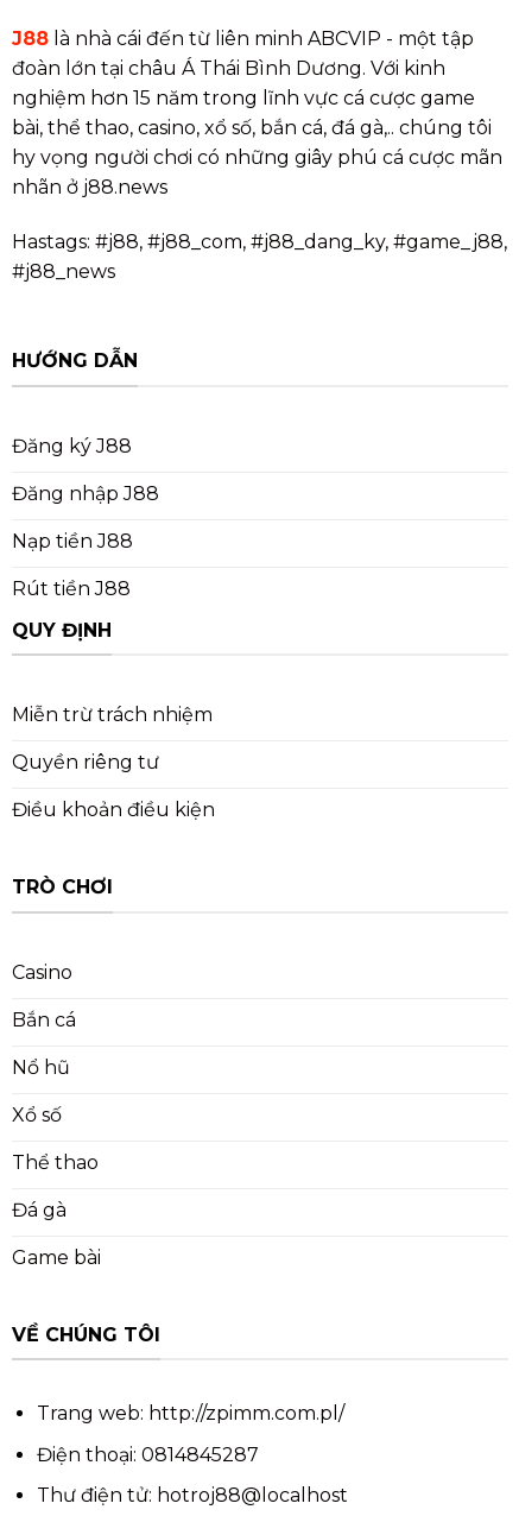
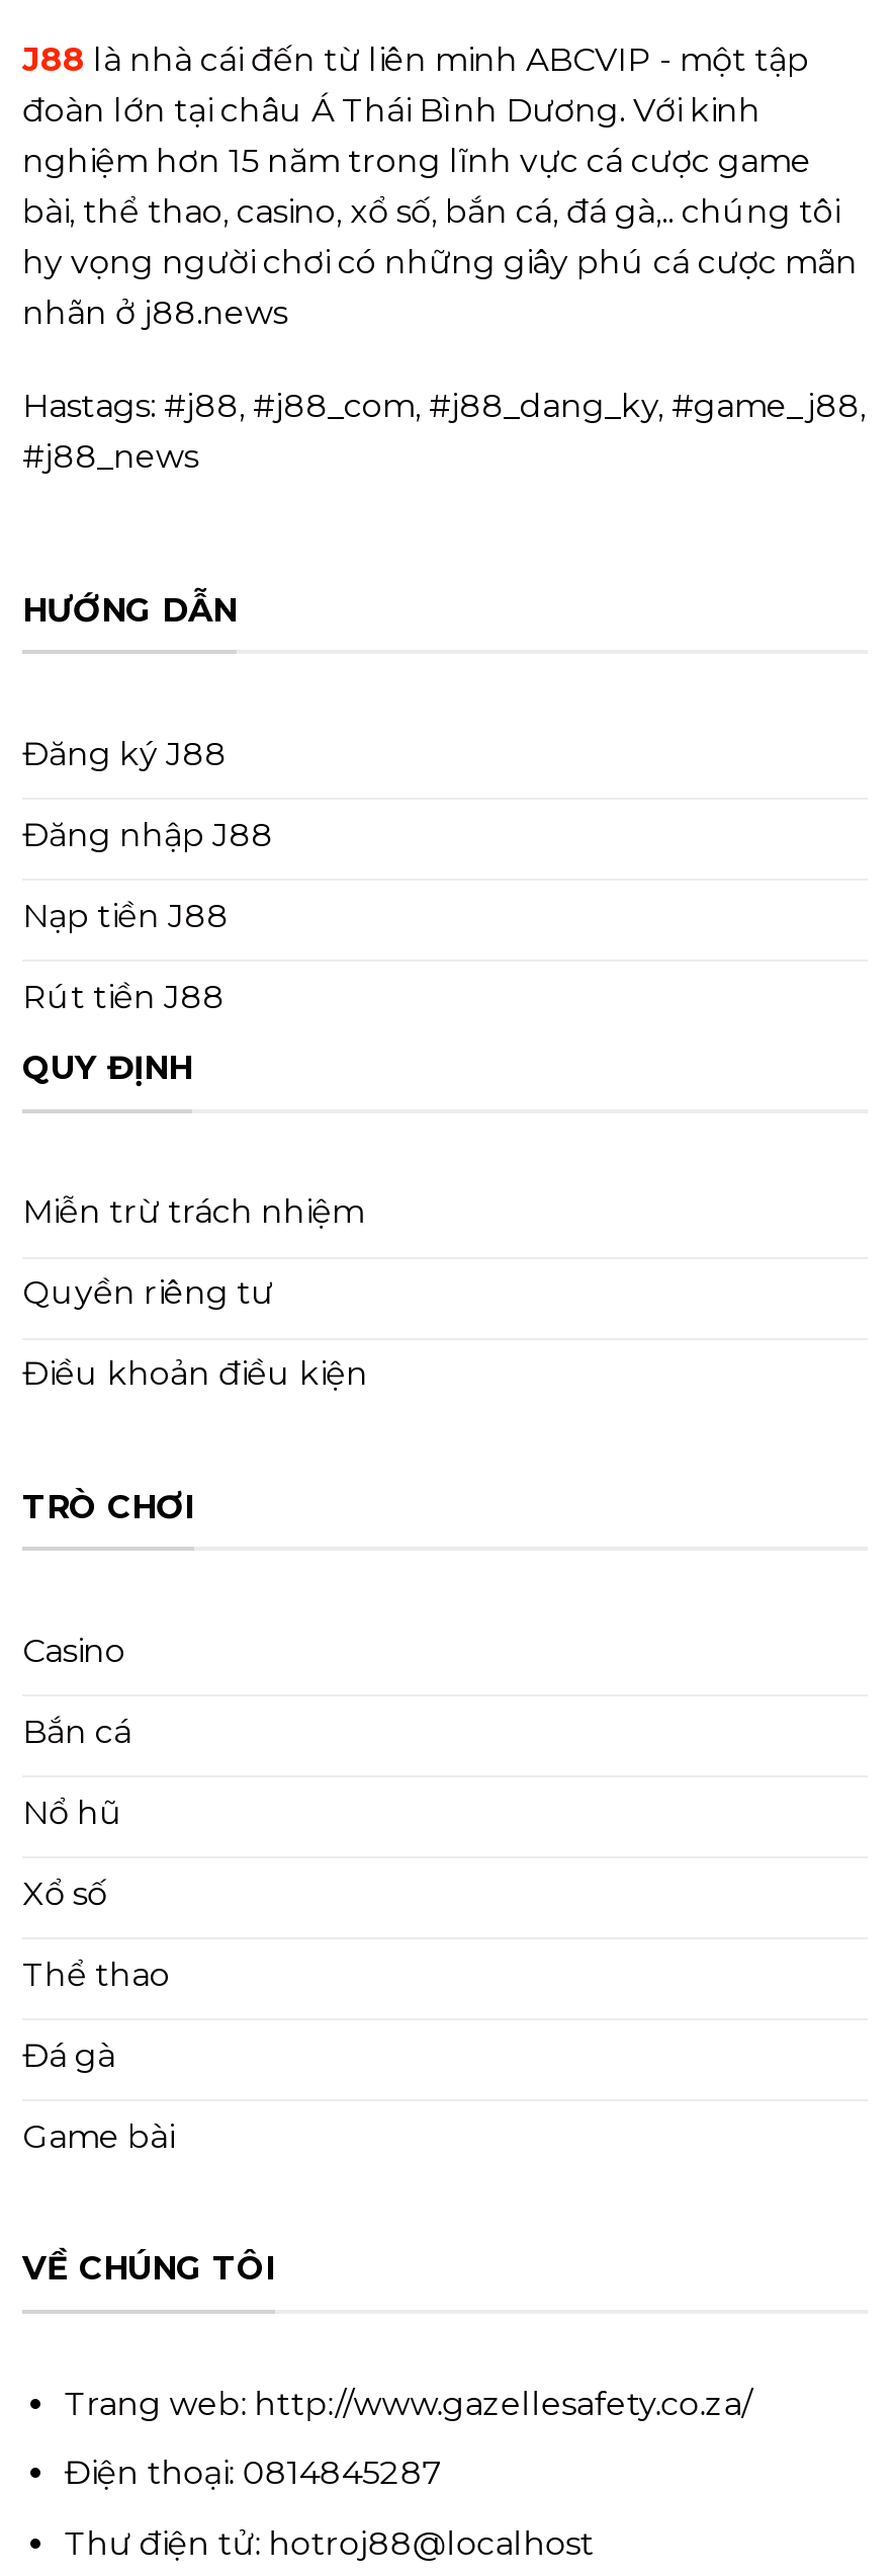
- Trang web: http://zpimm.com.pl/
+ Trang web: http://www.gazellesafety.co.za/
